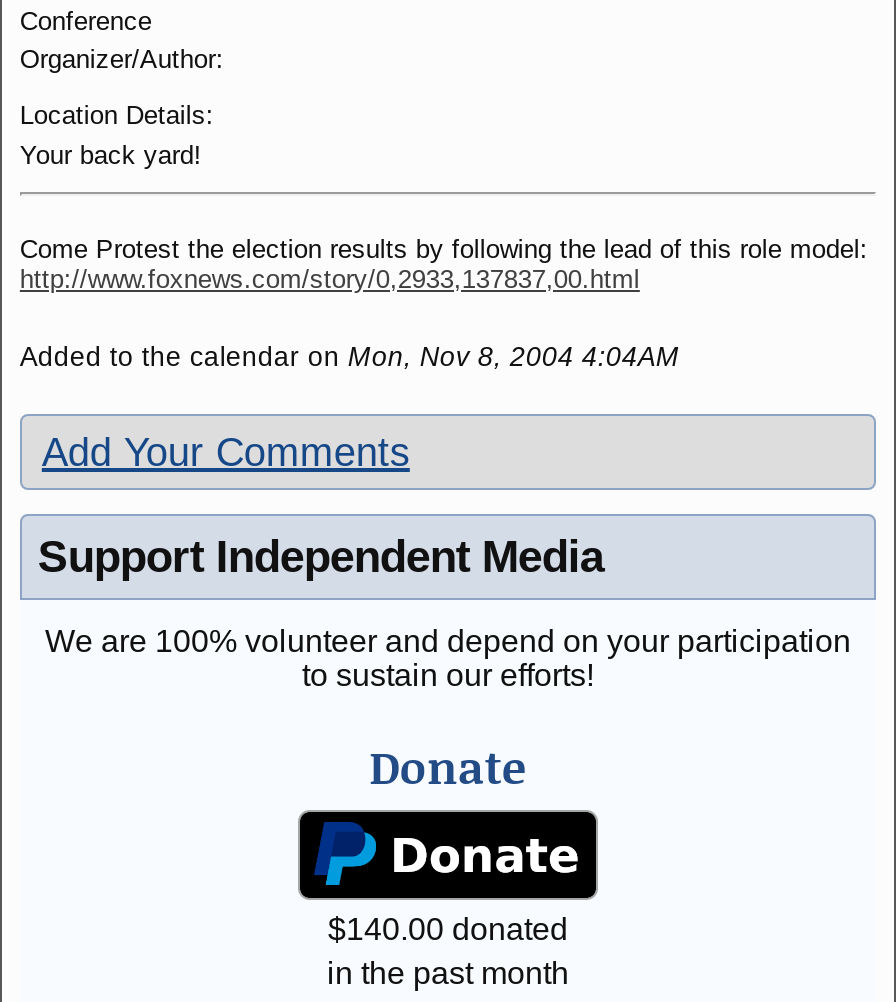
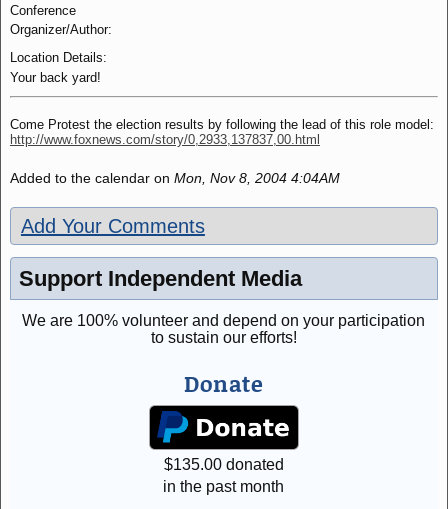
- $140.00 donated
+ $135.00 donated
